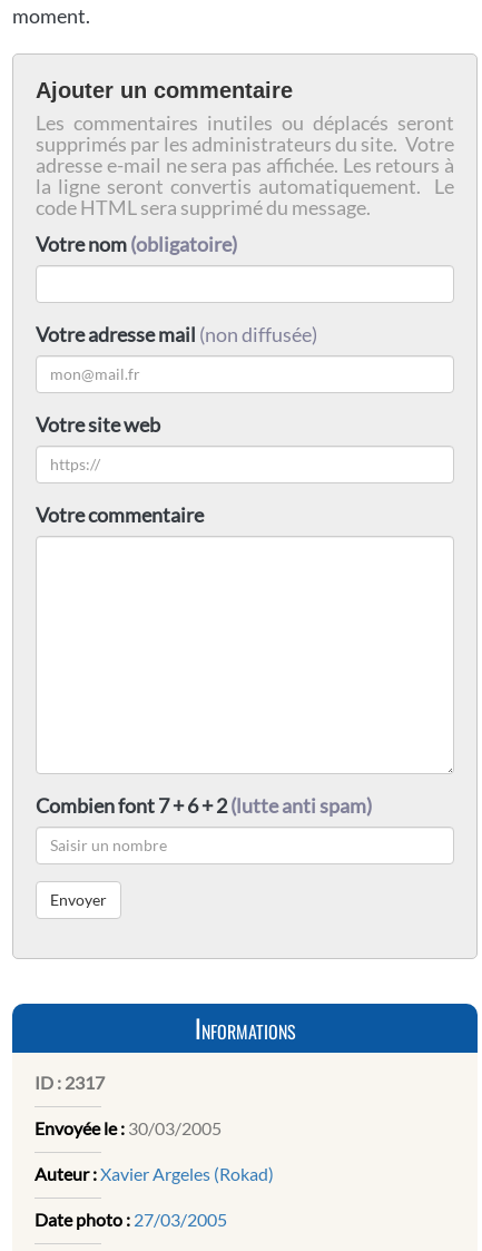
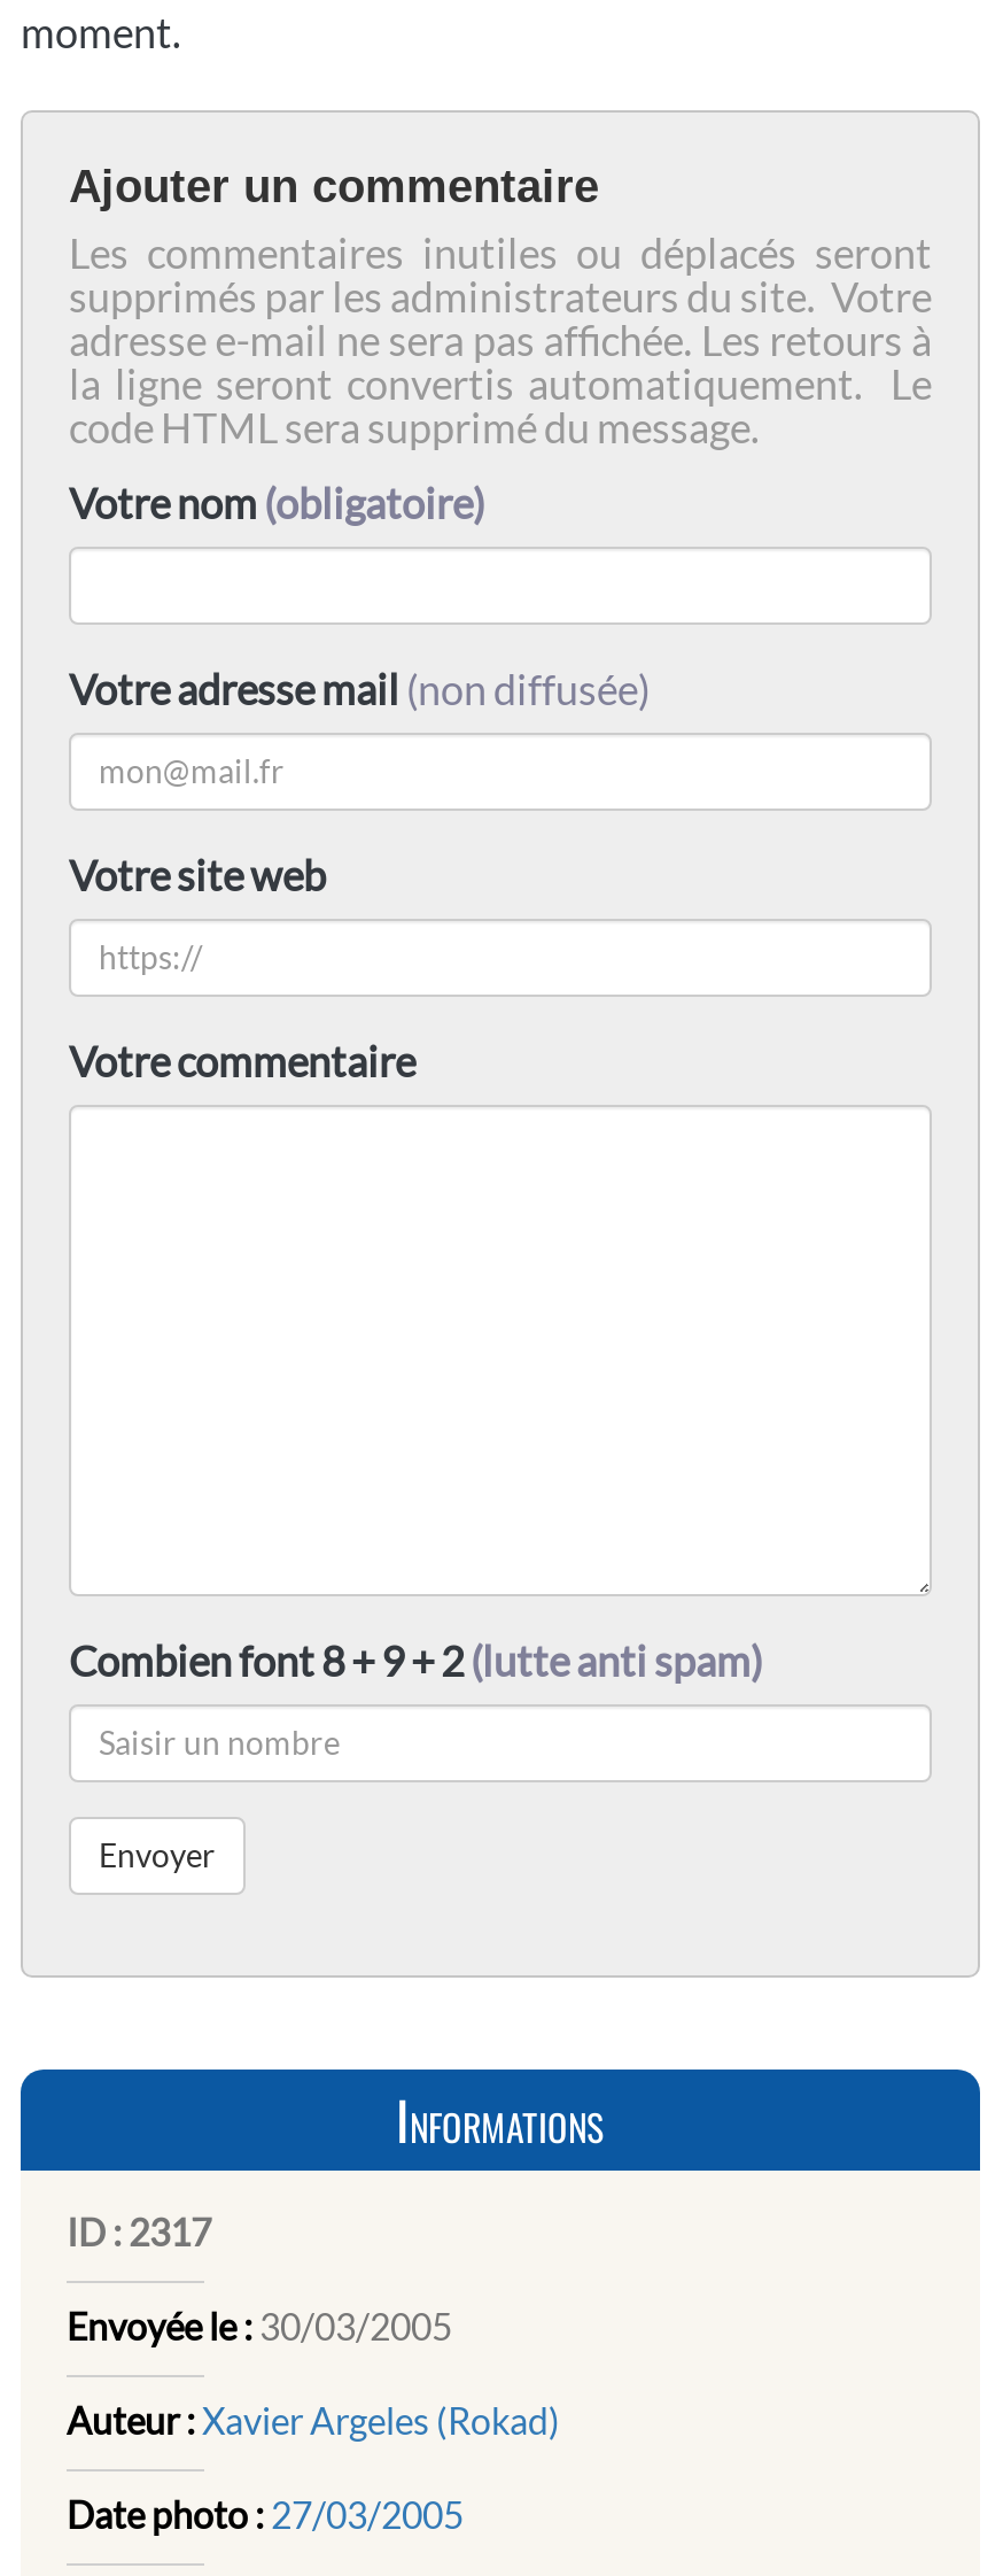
- Combien font 7 + 6 + 2 (lutte anti spam)
+ Combien font 8 + 9 + 2 (lutte anti spam)
